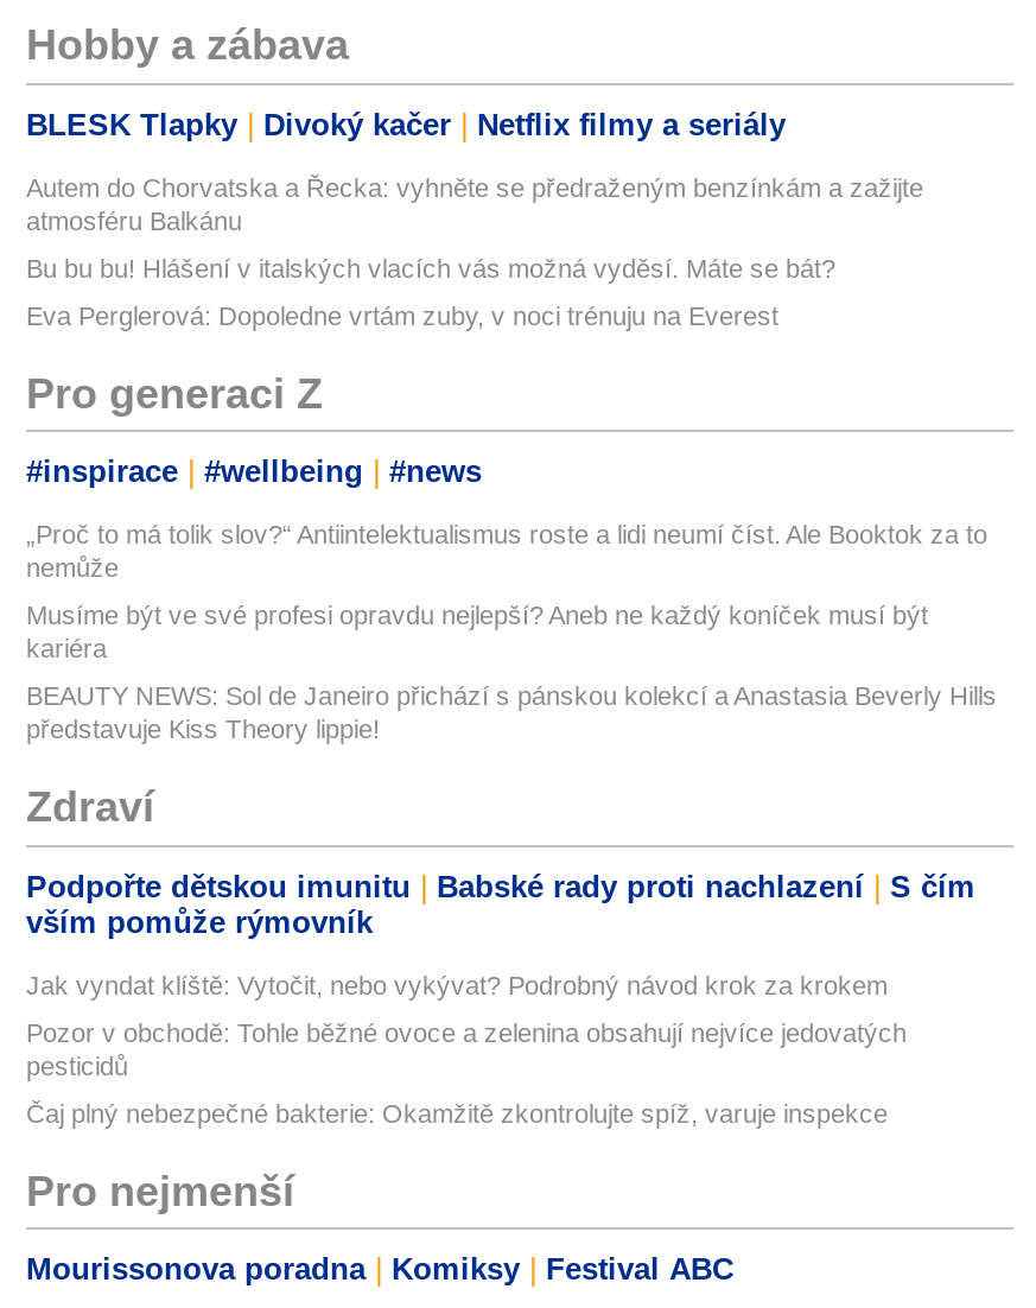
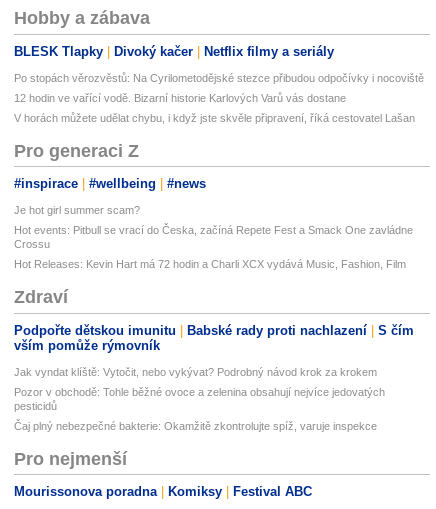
- Autem do Chorvatska a Řecka: vyhněte se předraženým benzínkám a zažijte
- atmosféru Balkánu
+ Po stopách věrozvěstů: Na Cyrilometodějské stezce přibudou odpočívky i nocoviště

- Bu bu bu! Hlášení v italských vlacích vás možná vyděsí. Máte se bát?
+ 12 hodin ve vařící vodě. Bizarní historie Karlových Varů vás dostane

- Eva Perglerová: Dopoledne vrtám zuby, v noci trénuju na Everest
+ V horách můžete udělat chybu, i když jste skvěle připravení, říká cestovatel Lašan

- „Proč to má tolik slov?“ Antiintelektualismus roste a lidi neumí číst. Ale Booktok za to
- nemůže
+ Je hot girl summer scam?

- Musíme být ve své profesi opravdu nejlepší? Aneb ne každý koníček musí být
- kariéra
+ Hot events: Pitbull se vrací do Česka, začíná Repete Fest a Smack One zavládne
+ Crossu

- BEAUTY NEWS: Sol de Janeiro přichází s pánskou kolekcí a Anastasia Beverly Hills
- představuje Kiss Theory lippie!
+ Hot Releases: Kevin Hart má 72 hodin a Charli XCX vydává Music, Fashion, Film
